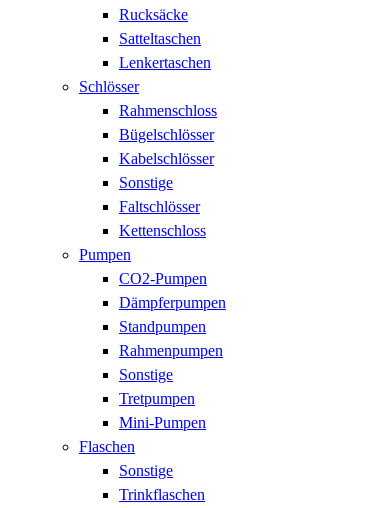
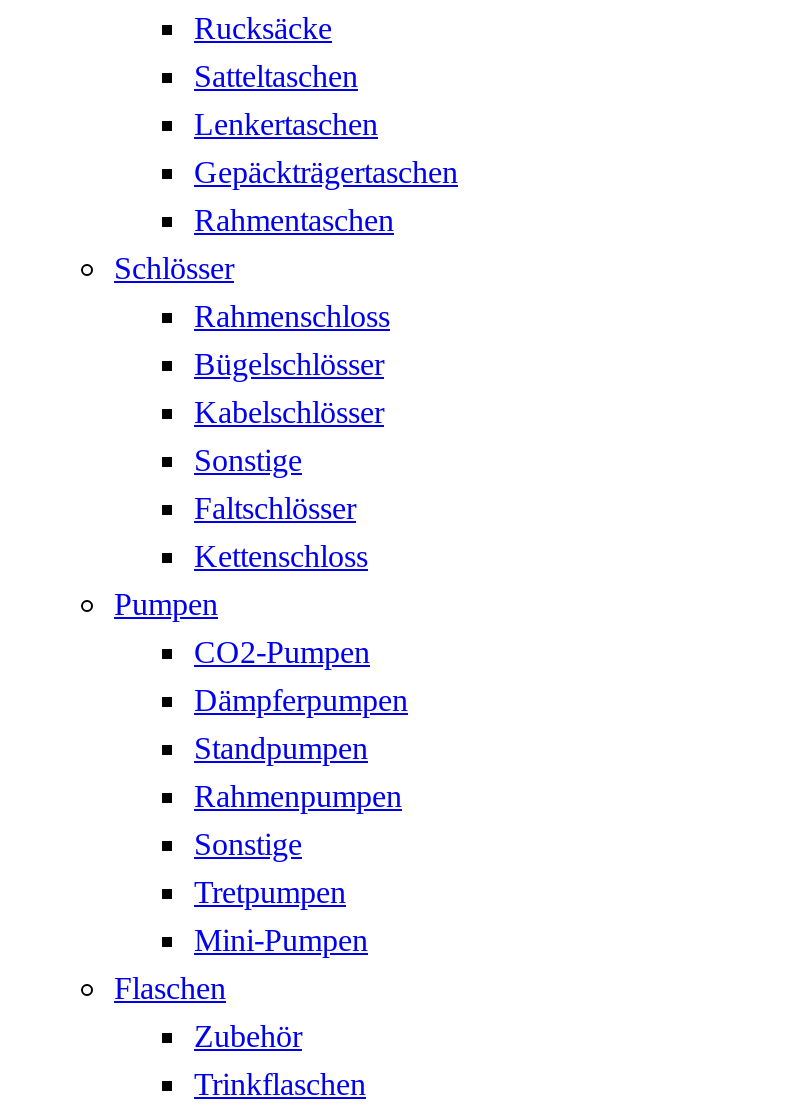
+ Gepäckträgertaschen
+ Rahmentaschen

- Sonstige
+ Zubehör
